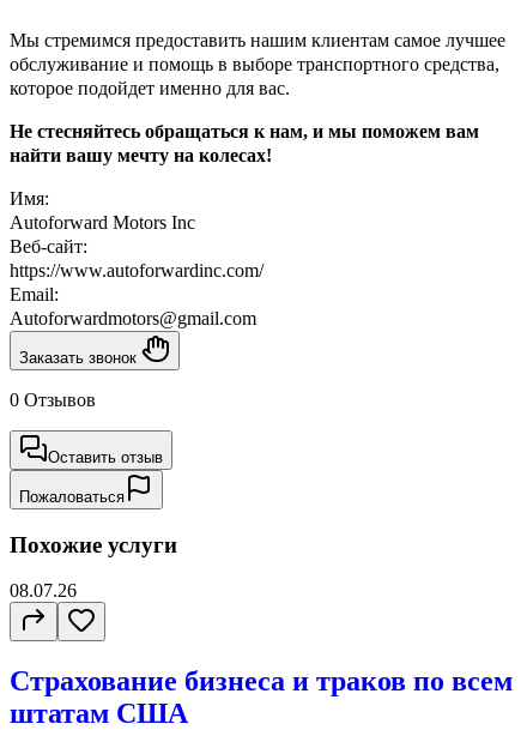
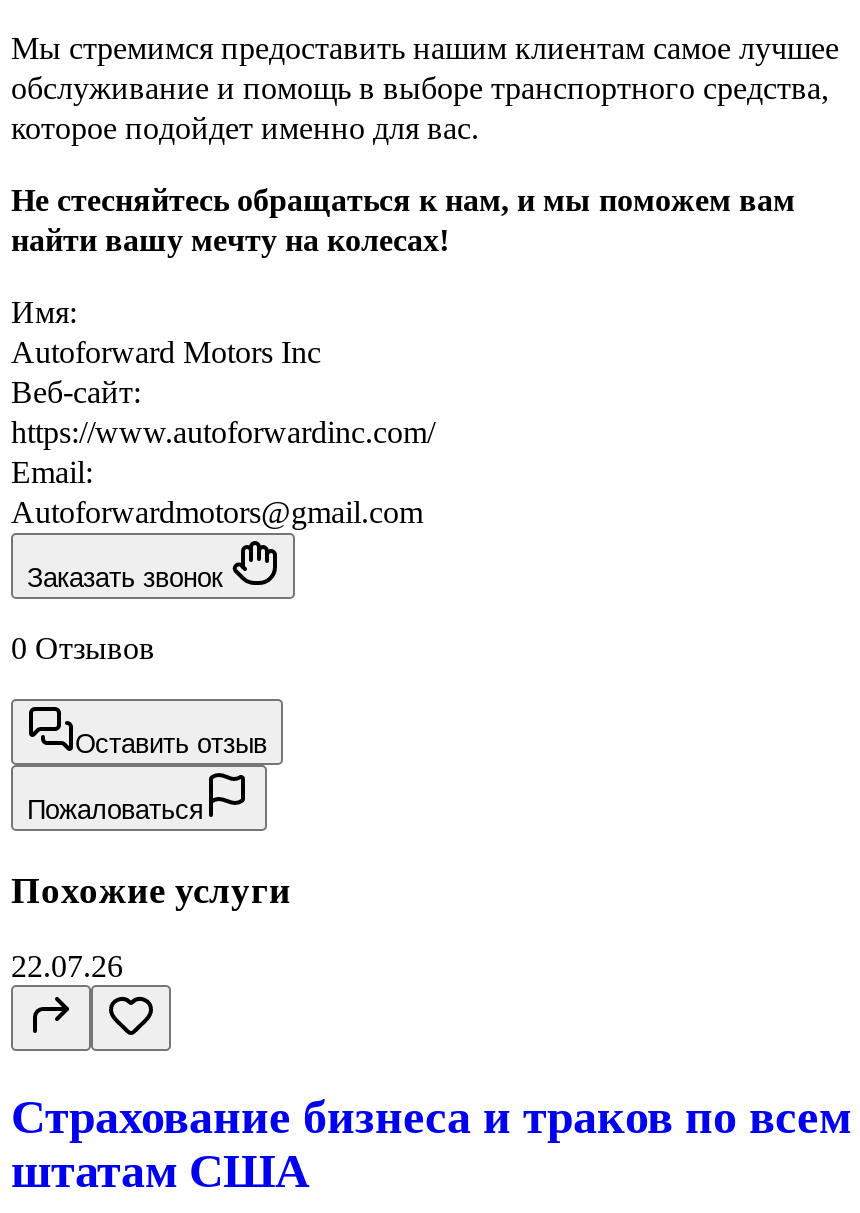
- 08.07.26
+ 22.07.26
